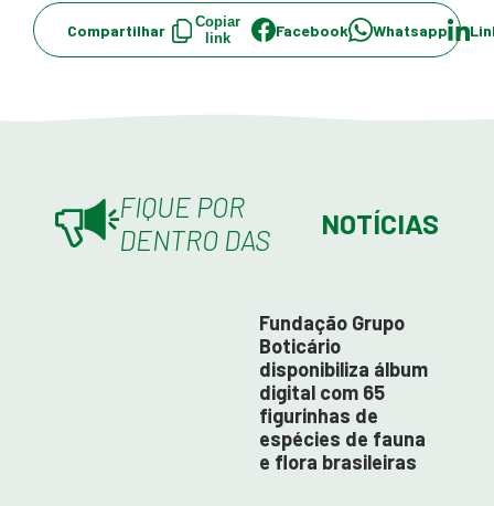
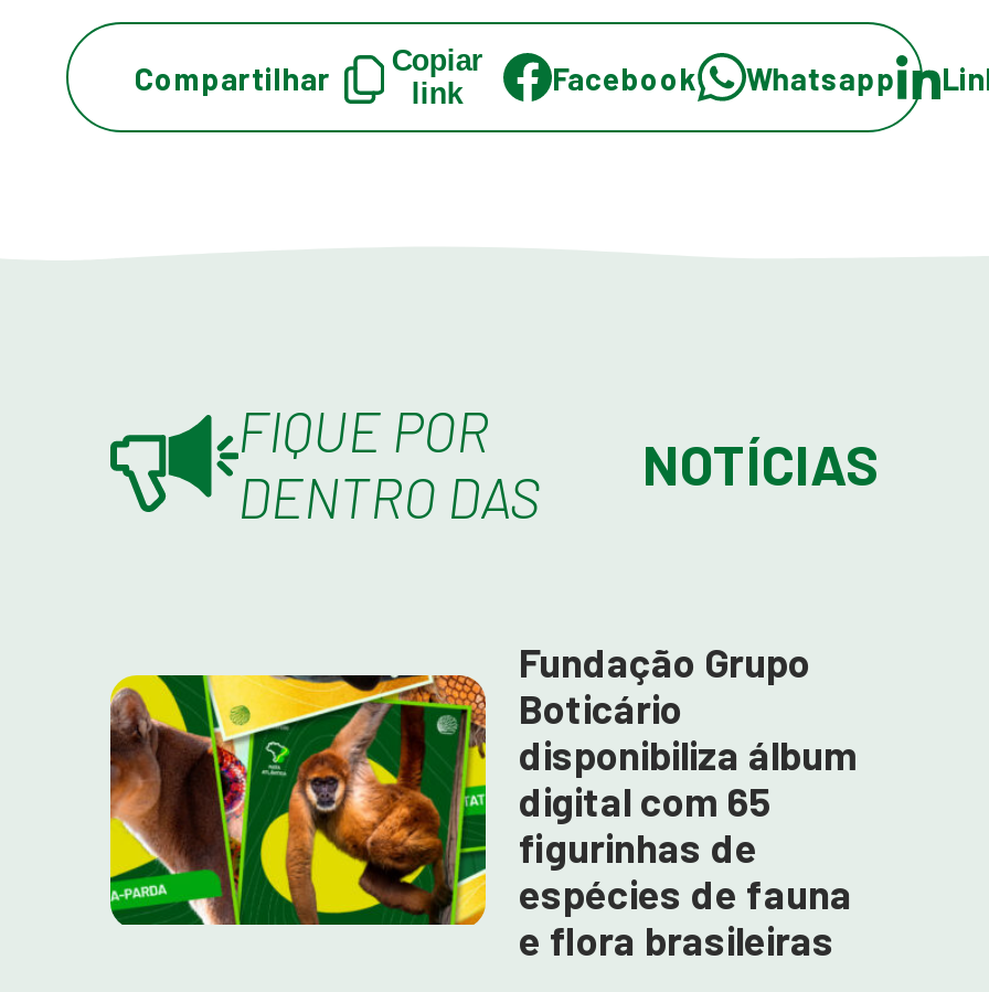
+ [image]
